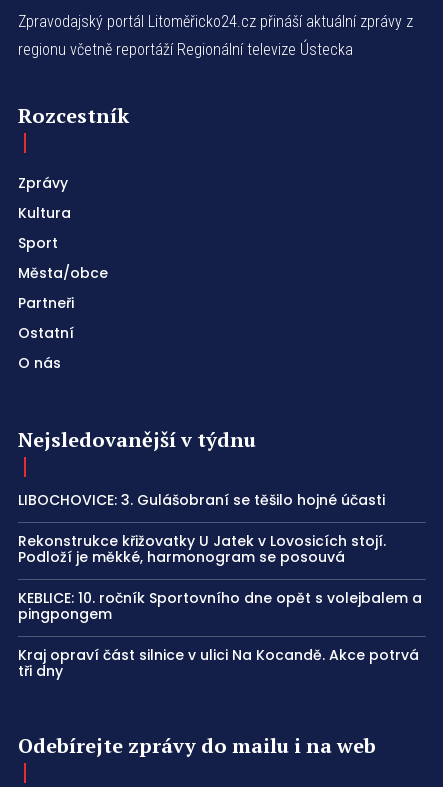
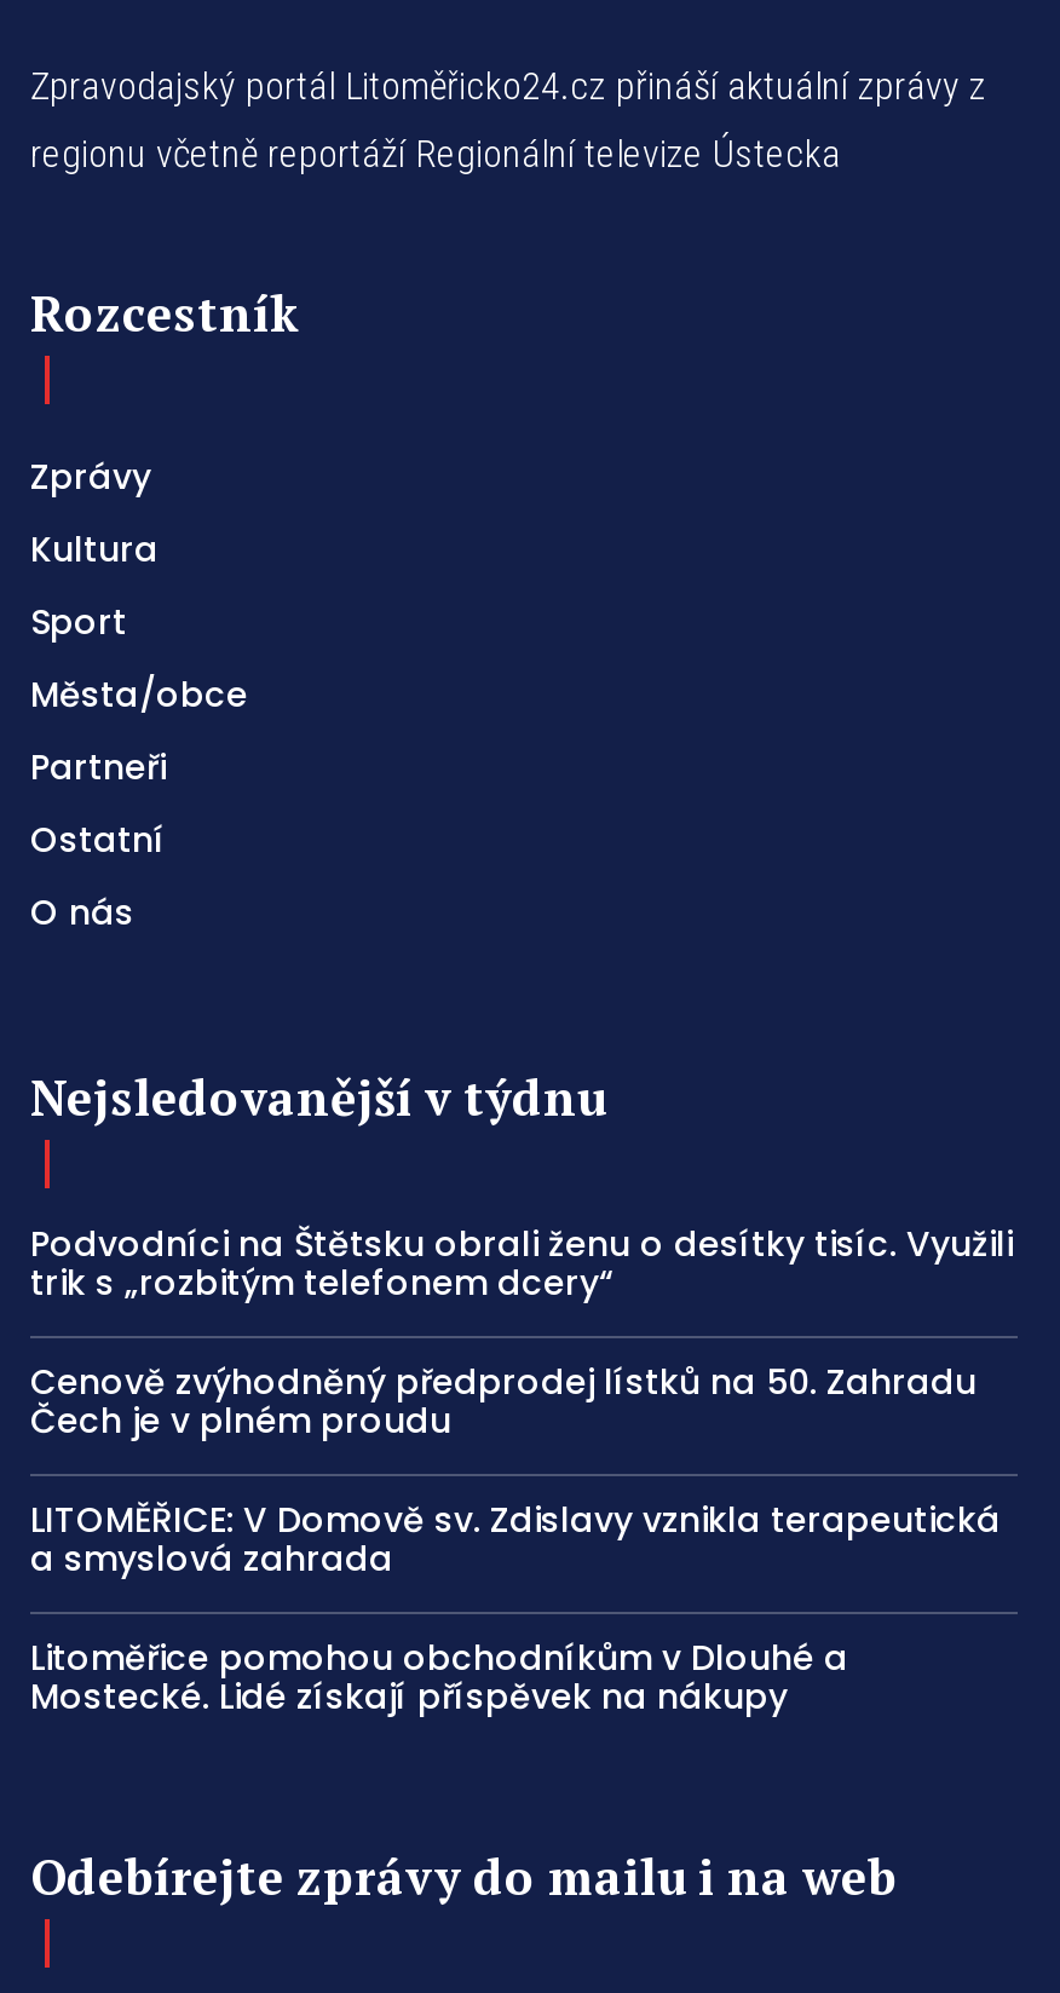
- LIBOCHOVICE: 3. Gulášobraní se těšilo hojné účasti
+ Podvodníci na Štětsku obrali ženu o desítky tisíc. Využili
+ trik s „rozbitým telefonem dcery“

- Rekonstrukce křižovatky U Jatek v Lovosicích stojí.
- Podloží je měkké, harmonogram se posouvá
+ Cenově zvýhodněný předprodej lístků na 50. Zahradu
+ Čech je v plném proudu

- KEBLICE: 10. ročník Sportovního dne opět s volejbalem a
- pingpongem
+ LITOMĚŘICE: V Domově sv. Zdislavy vznikla terapeutická
+ a smyslová zahrada

- Kraj opraví část silnice v ulici Na Kocandě. Akce potrvá
- tři dny
+ Litoměřice pomohou obchodníkům v Dlouhé a
+ Mostecké. Lidé získají příspěvek na nákupy
